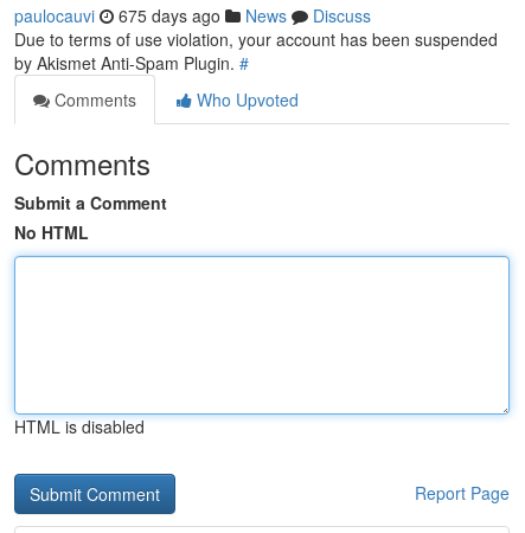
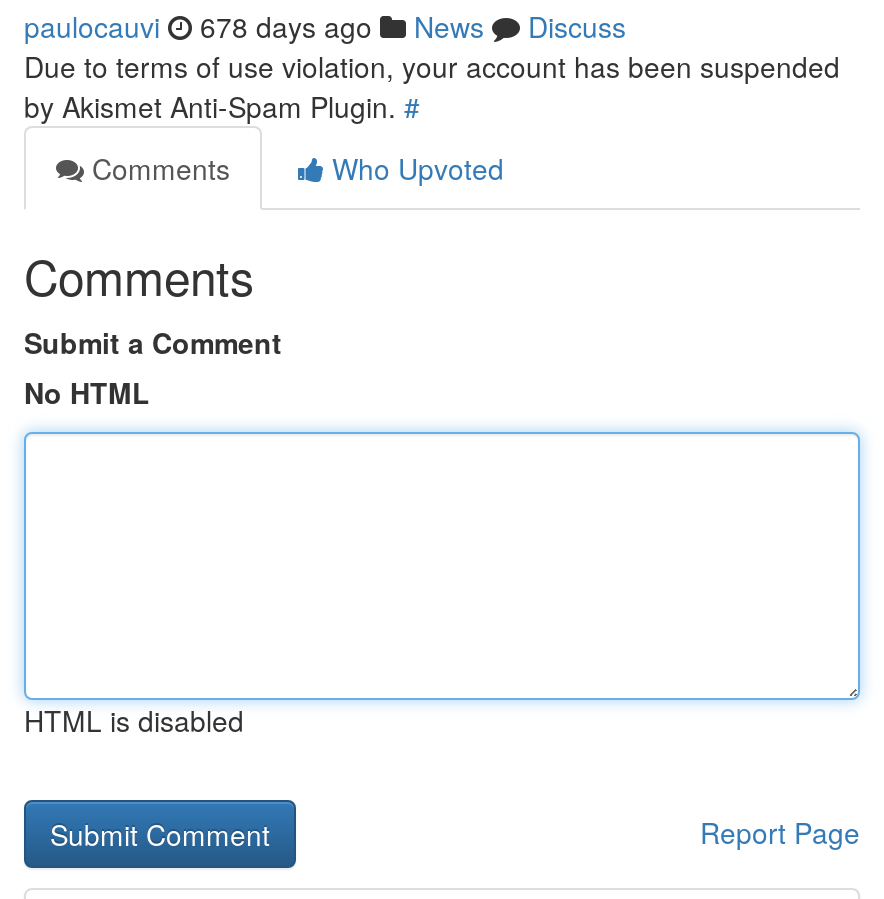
- paulocauvi 675 days ago News Discuss
+ paulocauvi 678 days ago News Discuss
